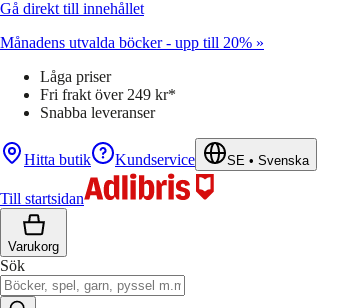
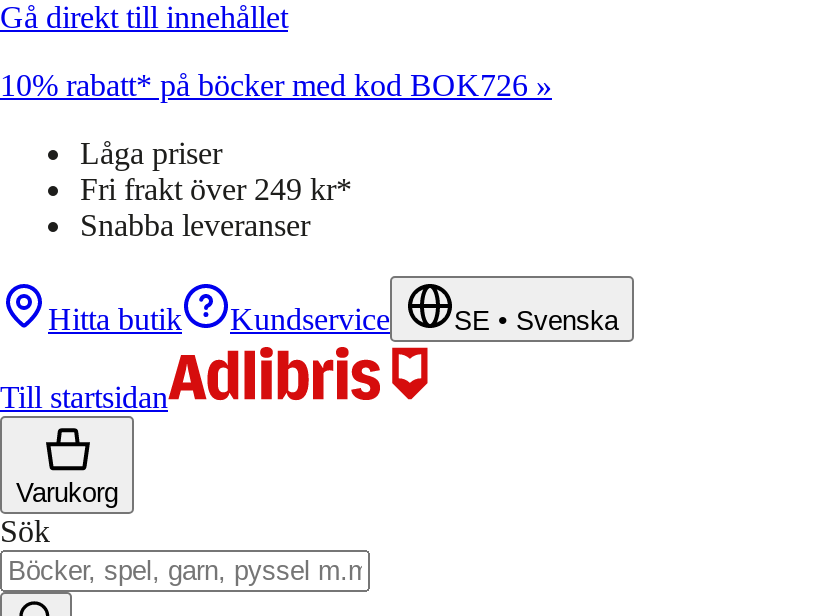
- Månadens utvalda böcker - upp till 20% »
+ 10% rabatt* på böcker med kod BOK726 »
